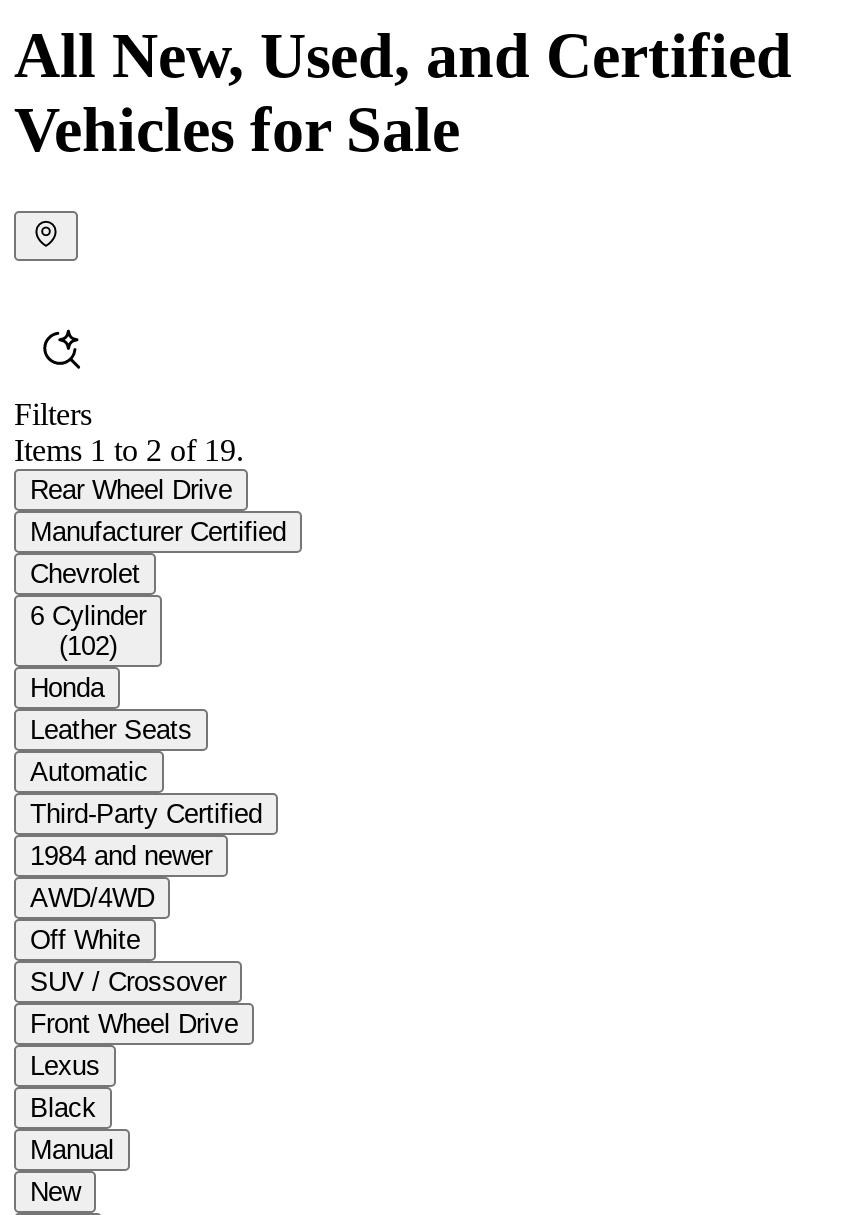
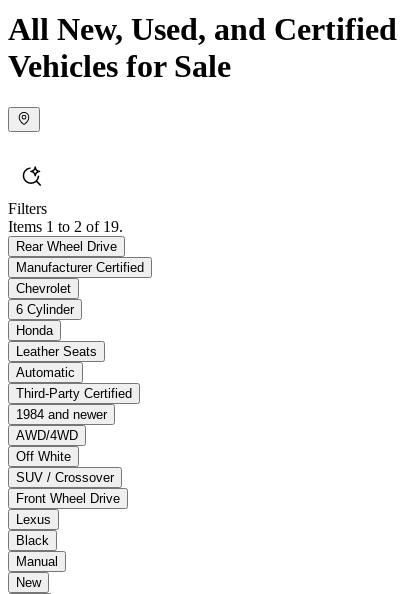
- (102)
